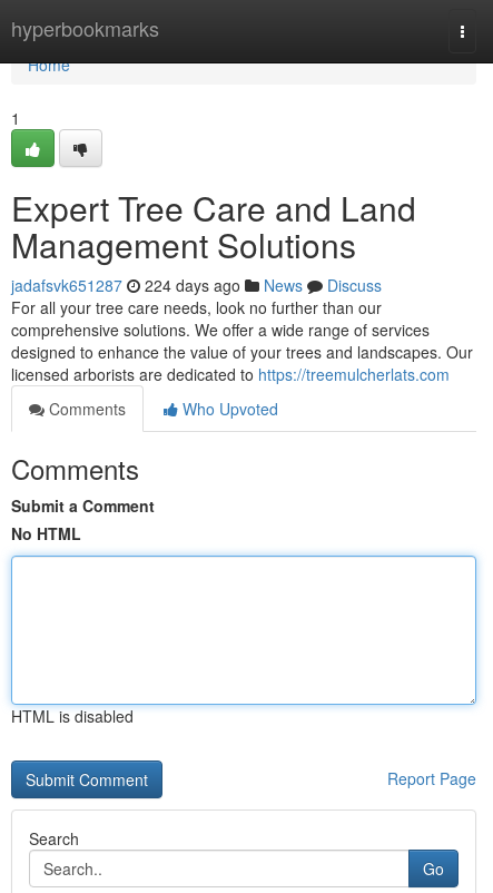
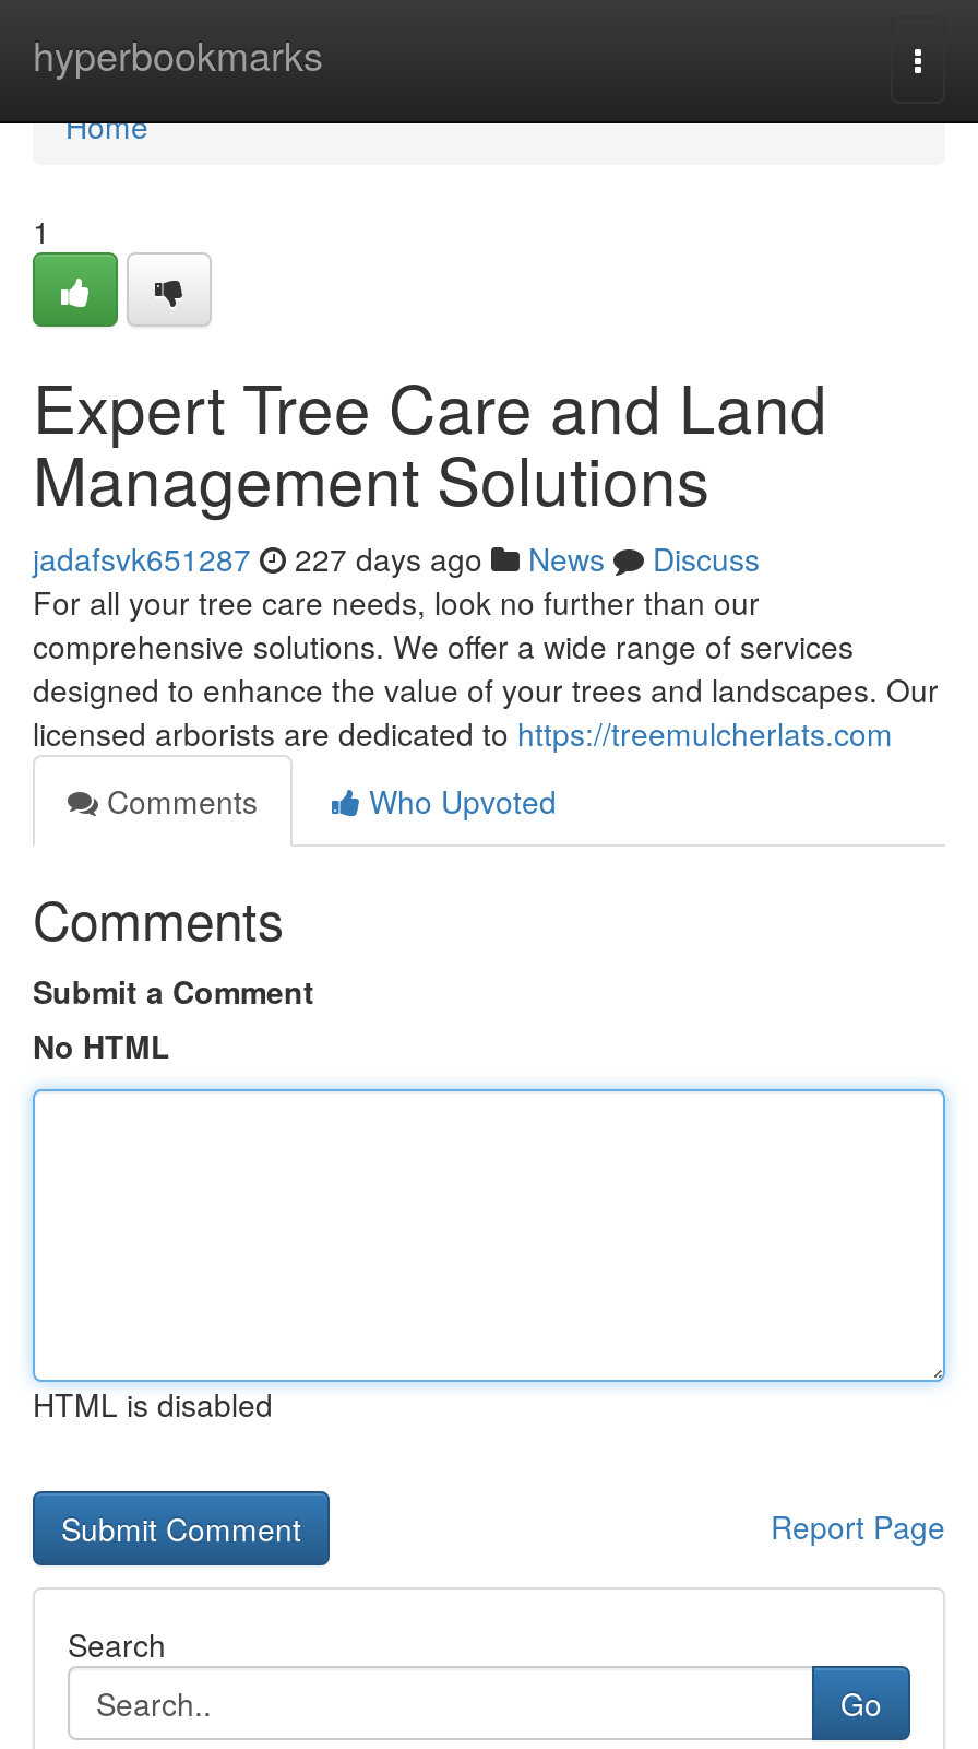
- jadafsvk651287 224 days ago News Discuss
+ jadafsvk651287 227 days ago News Discuss
